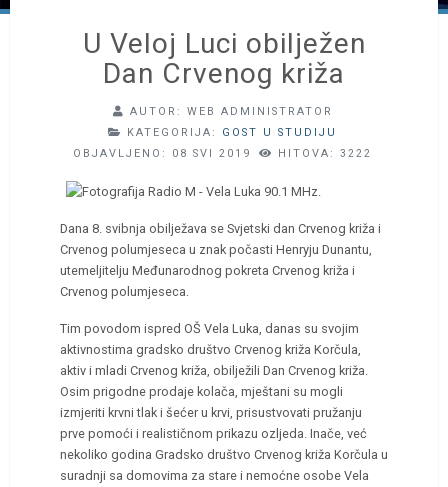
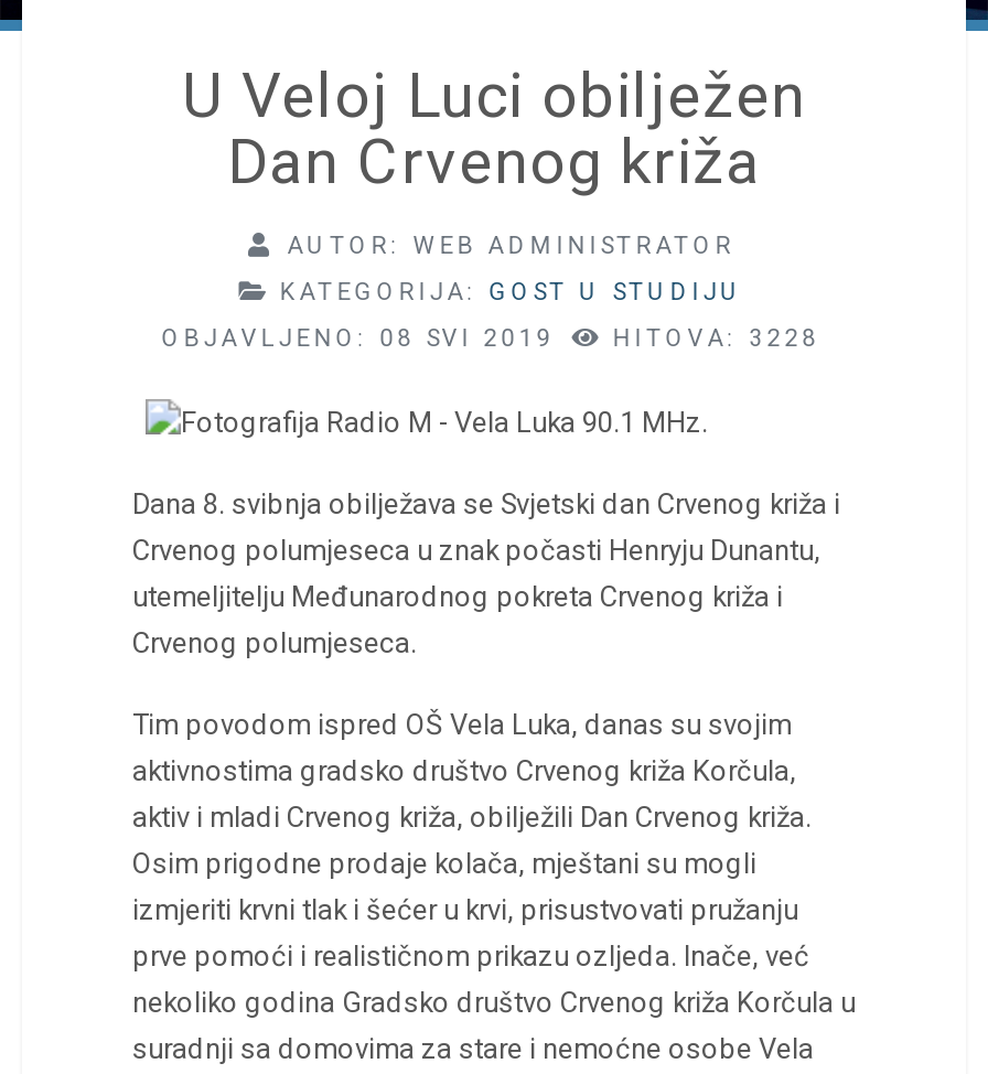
- OBJAVLJENO: 08 SVI 2019 HITOVA: 3222
+ OBJAVLJENO: 08 SVI 2019 HITOVA: 3228
